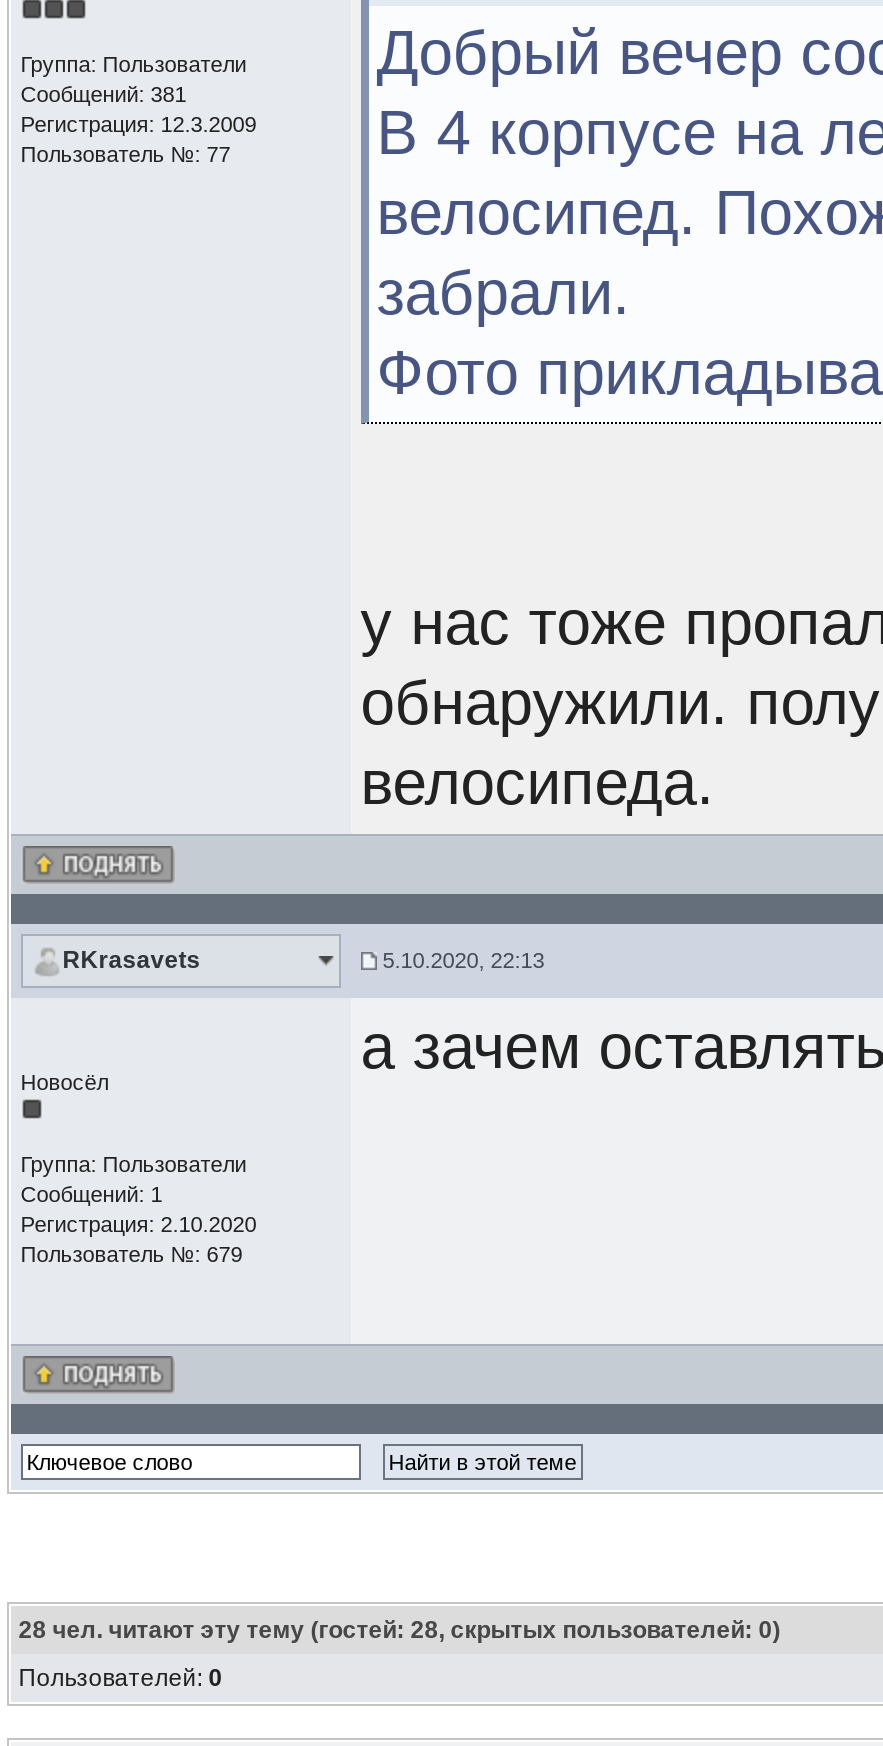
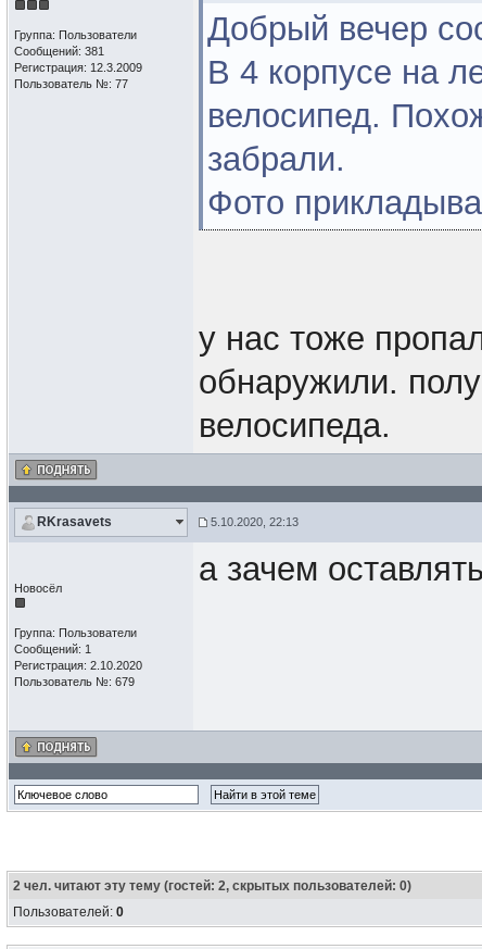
- 28 чел. читают эту тему (гостей: 28, скрытых пользователей: 0)
+ 2 чел. читают эту тему (гостей: 2, скрытых пользователей: 0)
